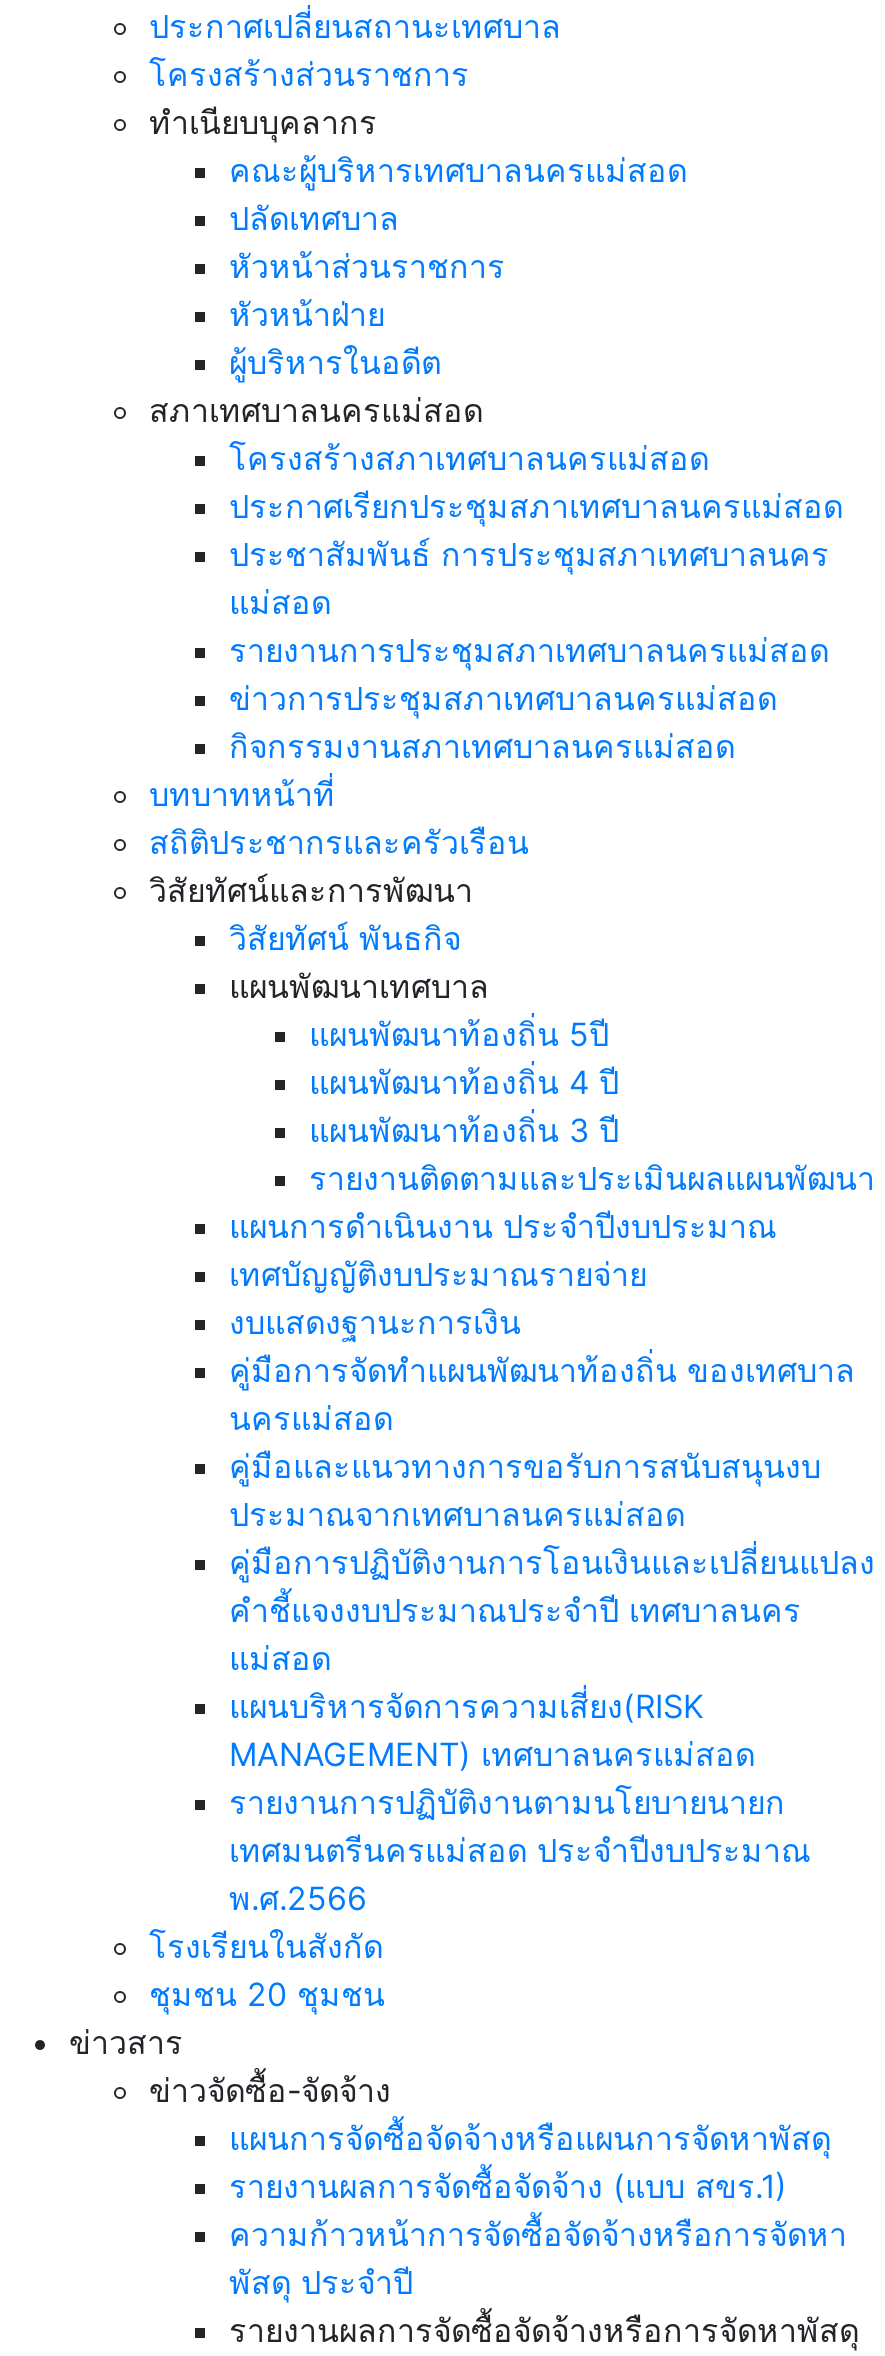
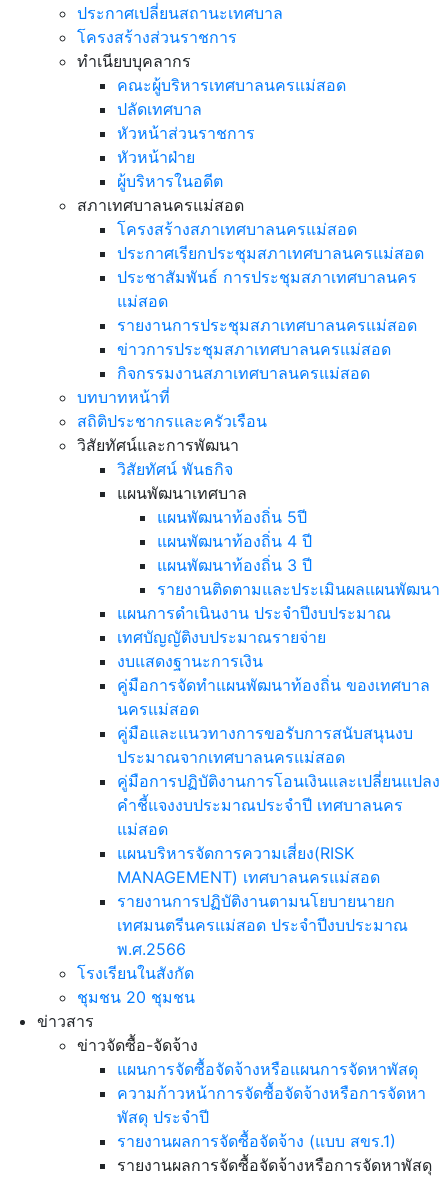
moved down: รายงานผลการจัดซื้อจัดจ้าง (แบบ สขร.1)

moved up: ความก้าวหน้าการจัดซื้อจัดจ้างหรือการจัดหา | พัสดุ ประจำปี
